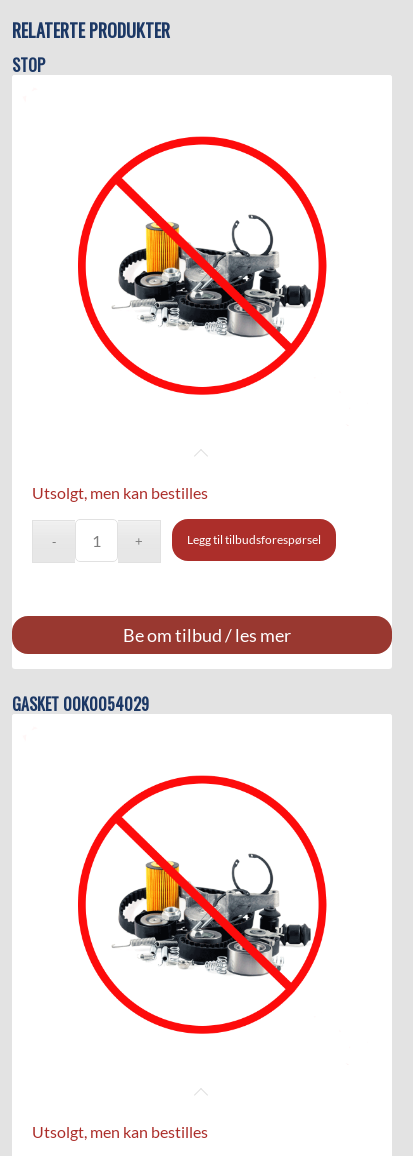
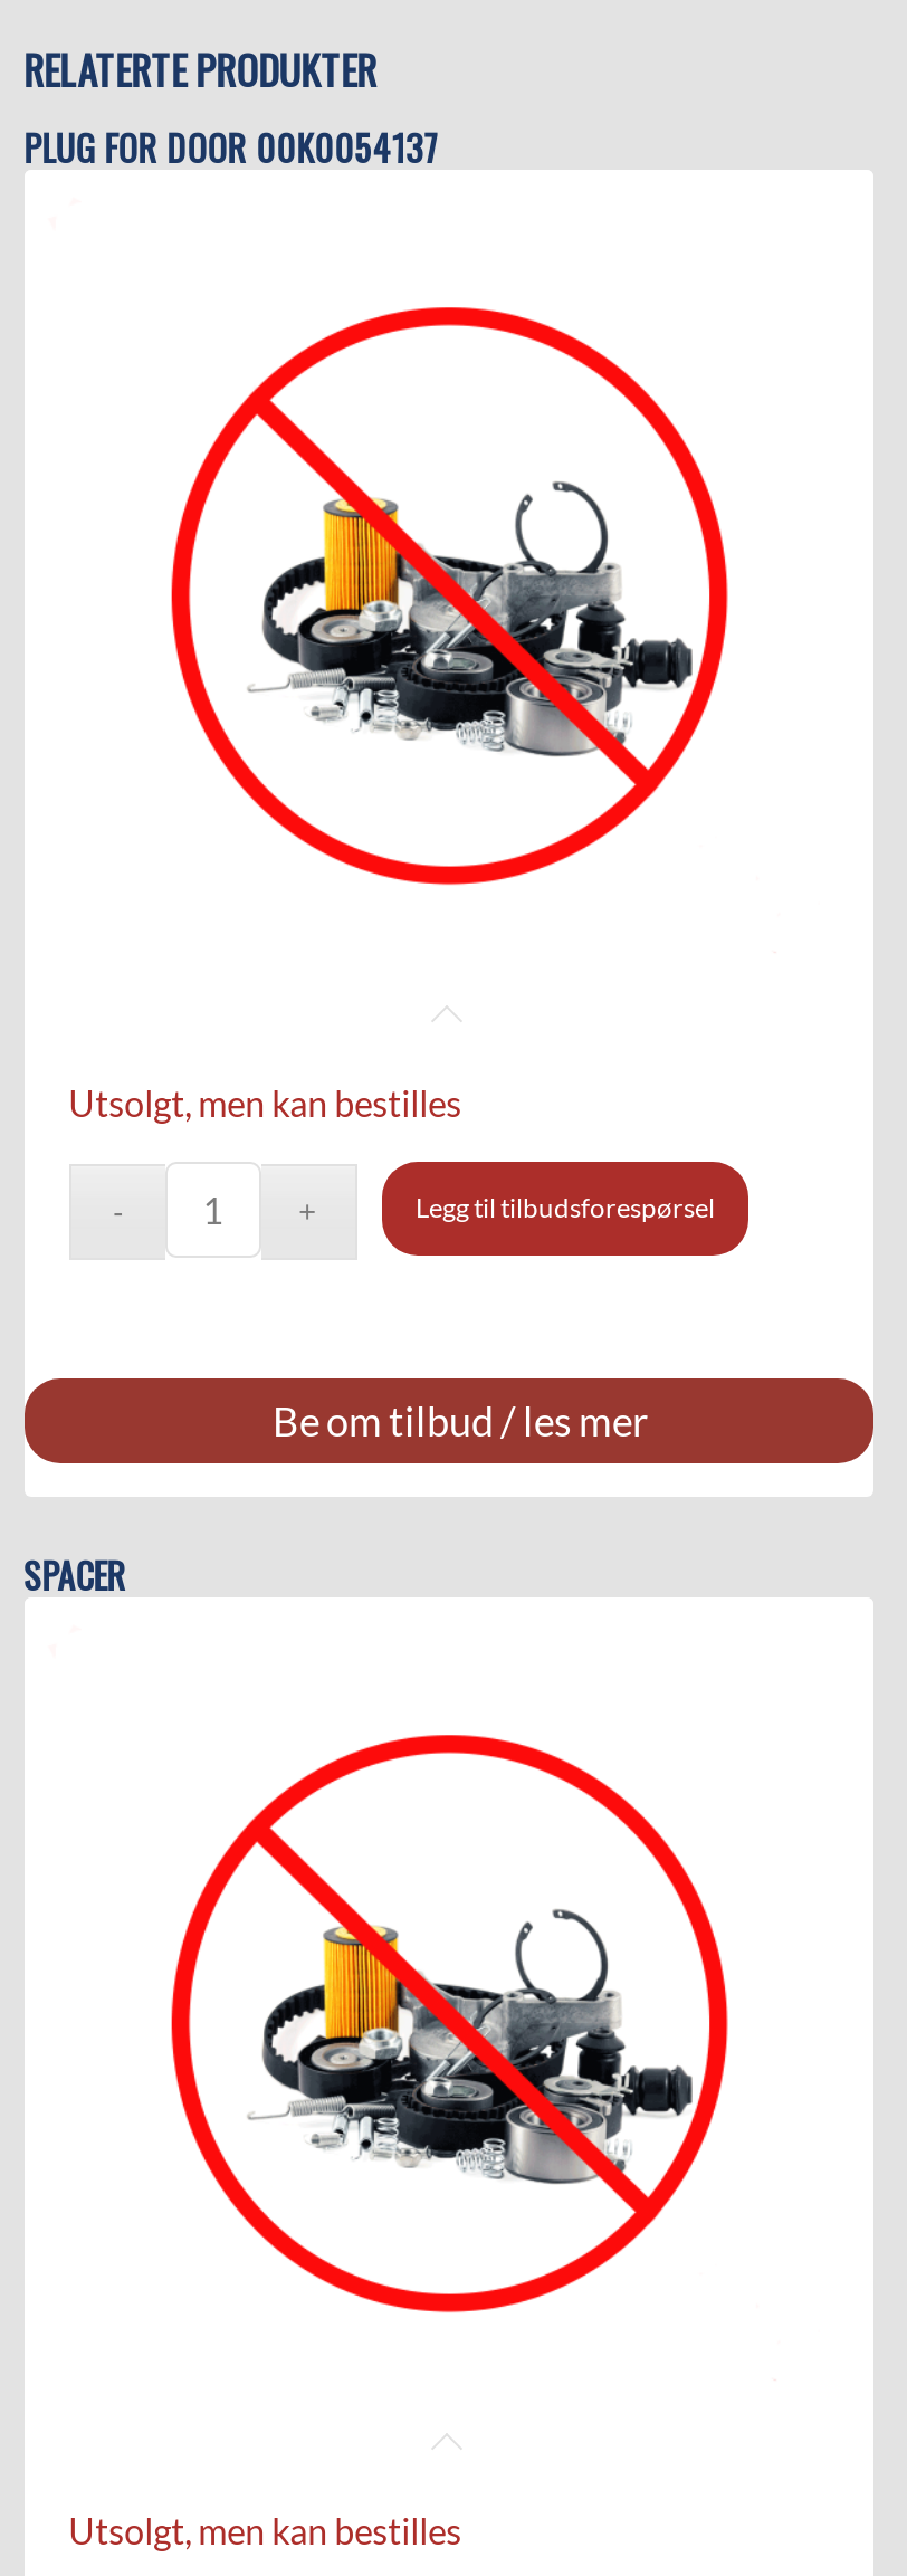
- STOP
+ PLUG FOR DOOR 00K0054137

- GASKET 00K0054029
+ SPACER
